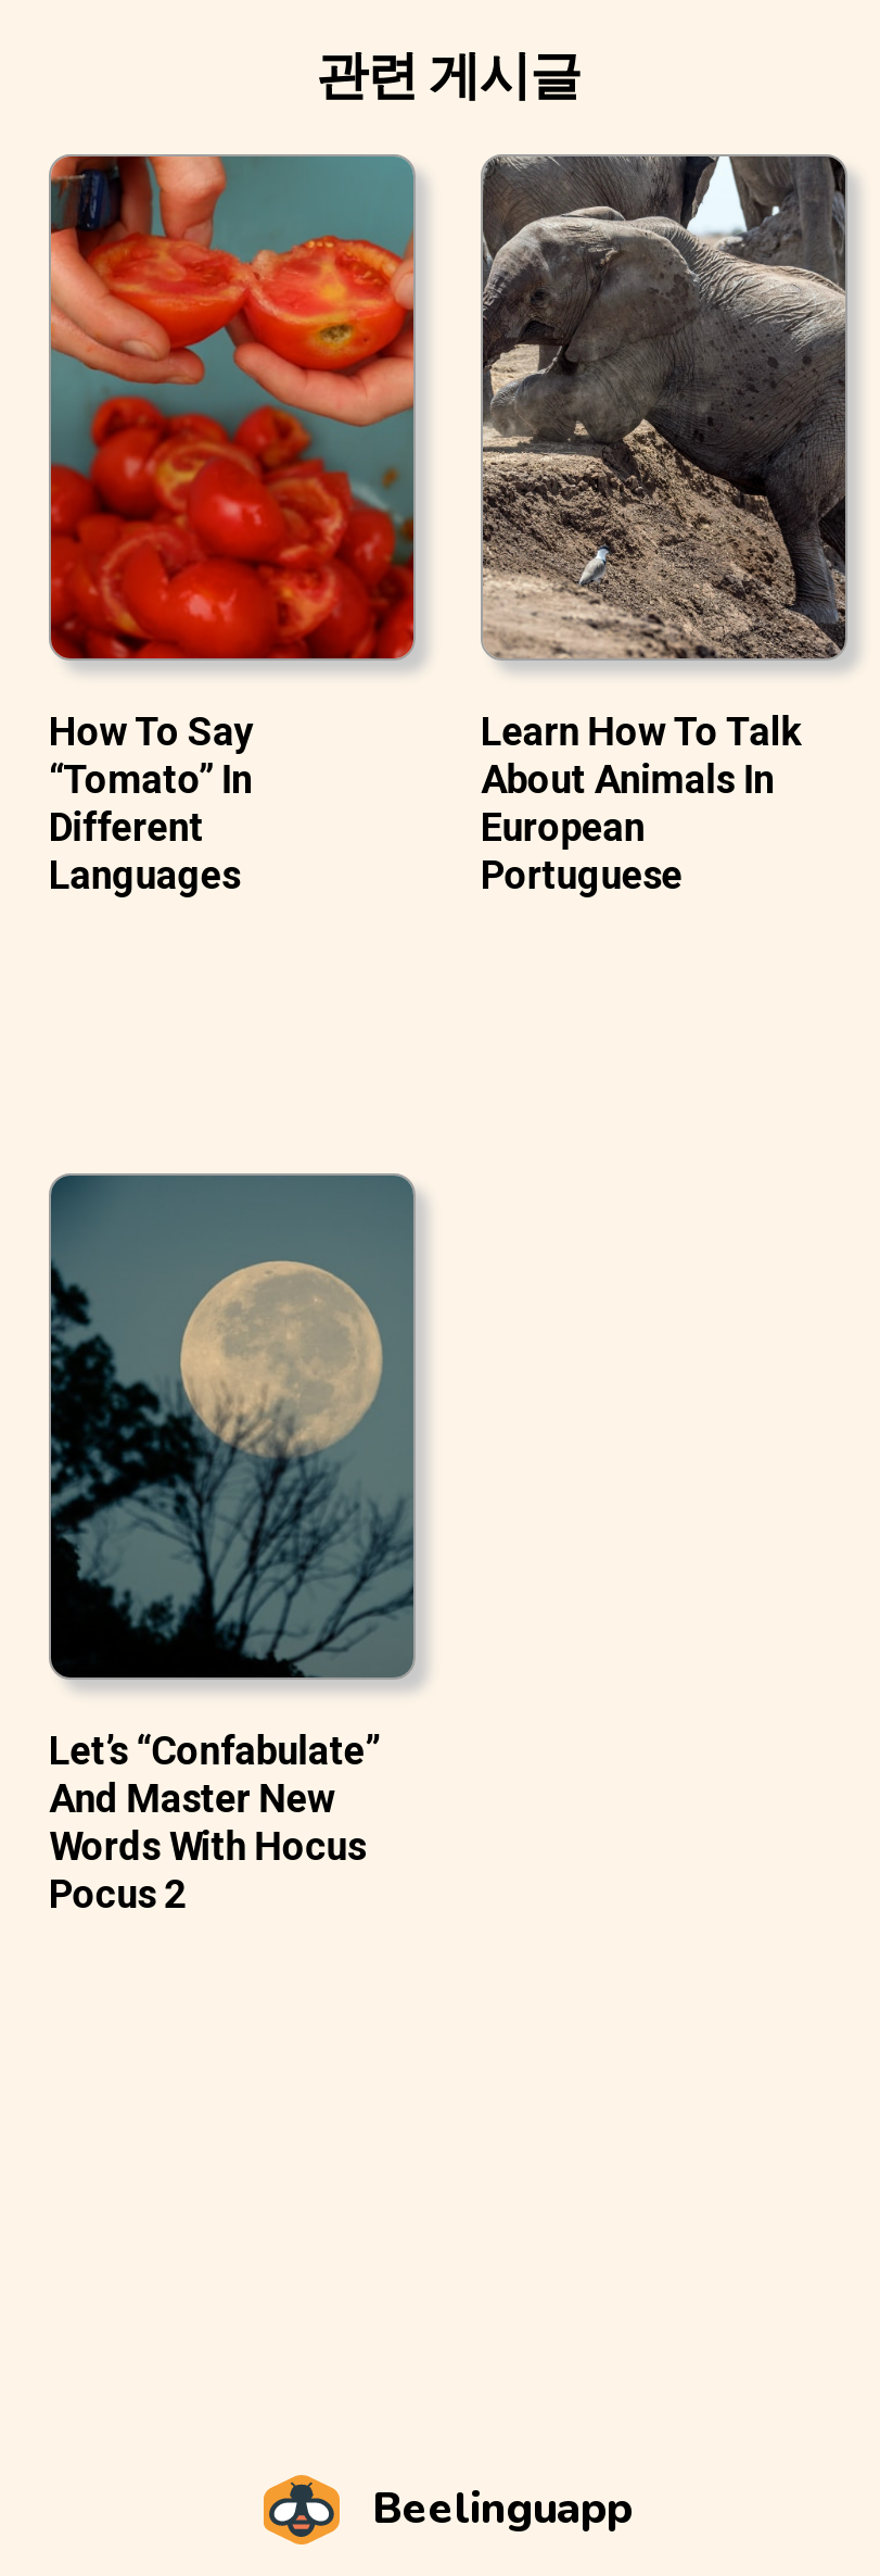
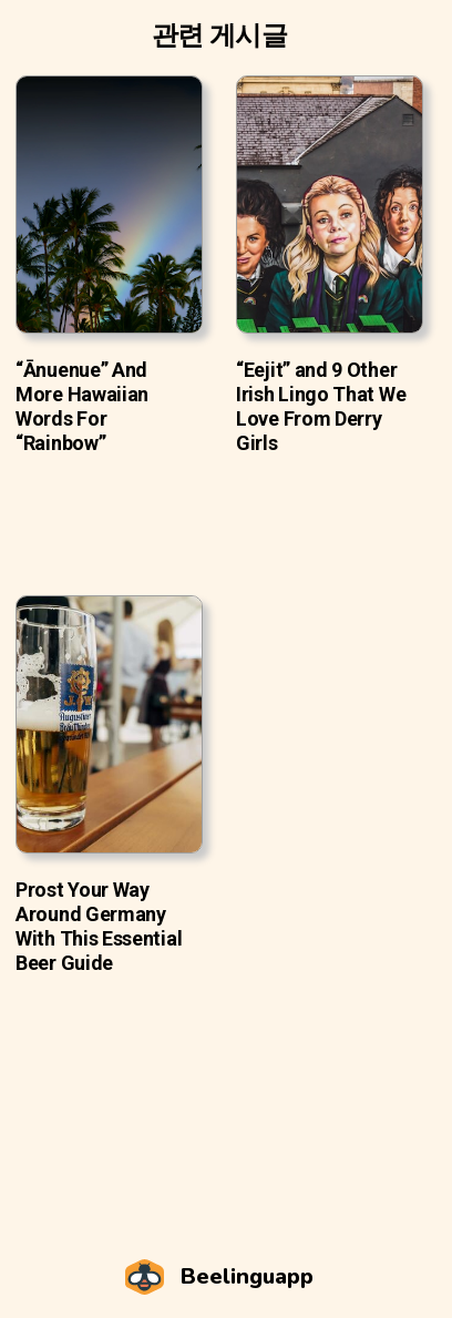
- [image]
- How To Say
- “Tomato” In
- Different
- Languages
+ [image]
+ “Ānuenue” And
+ More Hawaiian
+ Words For
+ “Rainbow”

- [image]
- Learn How To Talk
- About Animals In
- European
- Portuguese
+ [image]
+ “Eejit” and 9 Other
+ Irish Lingo That We
+ Love From Derry
+ Girls

- [image]
- Let’s “Confabulate”
- And Master New
- Words With Hocus
- Pocus 2
+ [image]
+ Prost Your Way
+ Around Germany
+ With This Essential
+ Beer Guide
